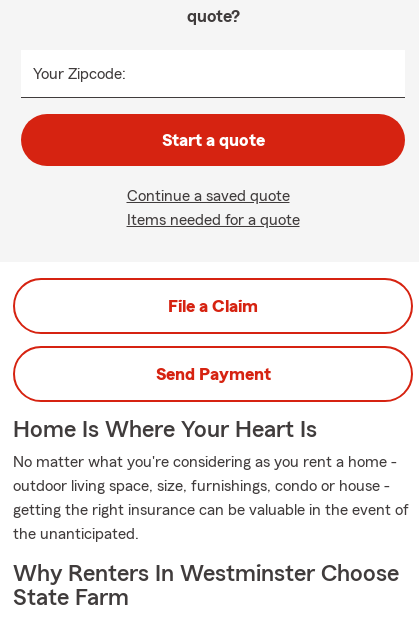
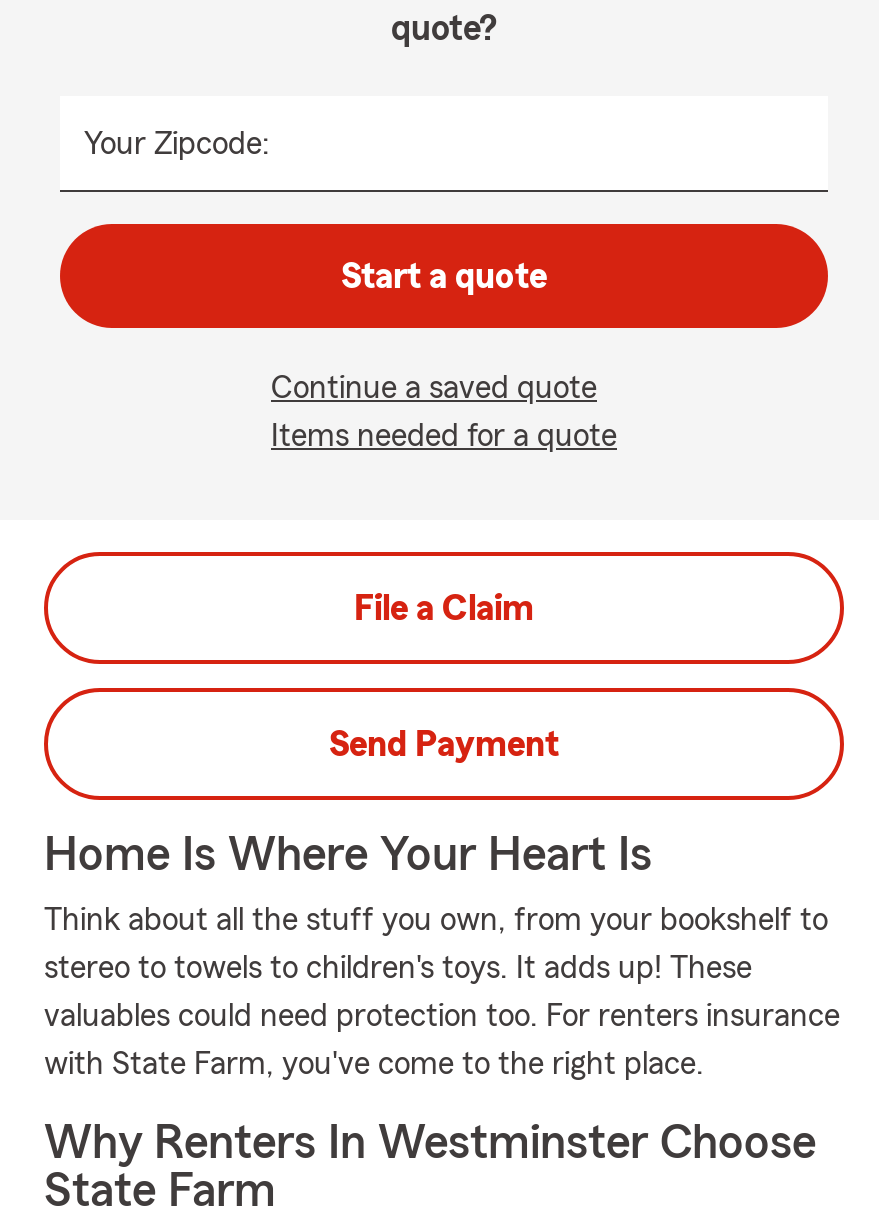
- No matter what you're considering as you rent a home -
+ Think about all the stuff you own, from your bookshelf to

- outdoor living space, size, furnishings, condo or house -
+ stereo to towels to children's toys. It adds up! These

- getting the right insurance can be valuable in the event of
+ valuables could need protection too. For renters insurance

- the unanticipated.
+ with State Farm, you've come to the right place.
